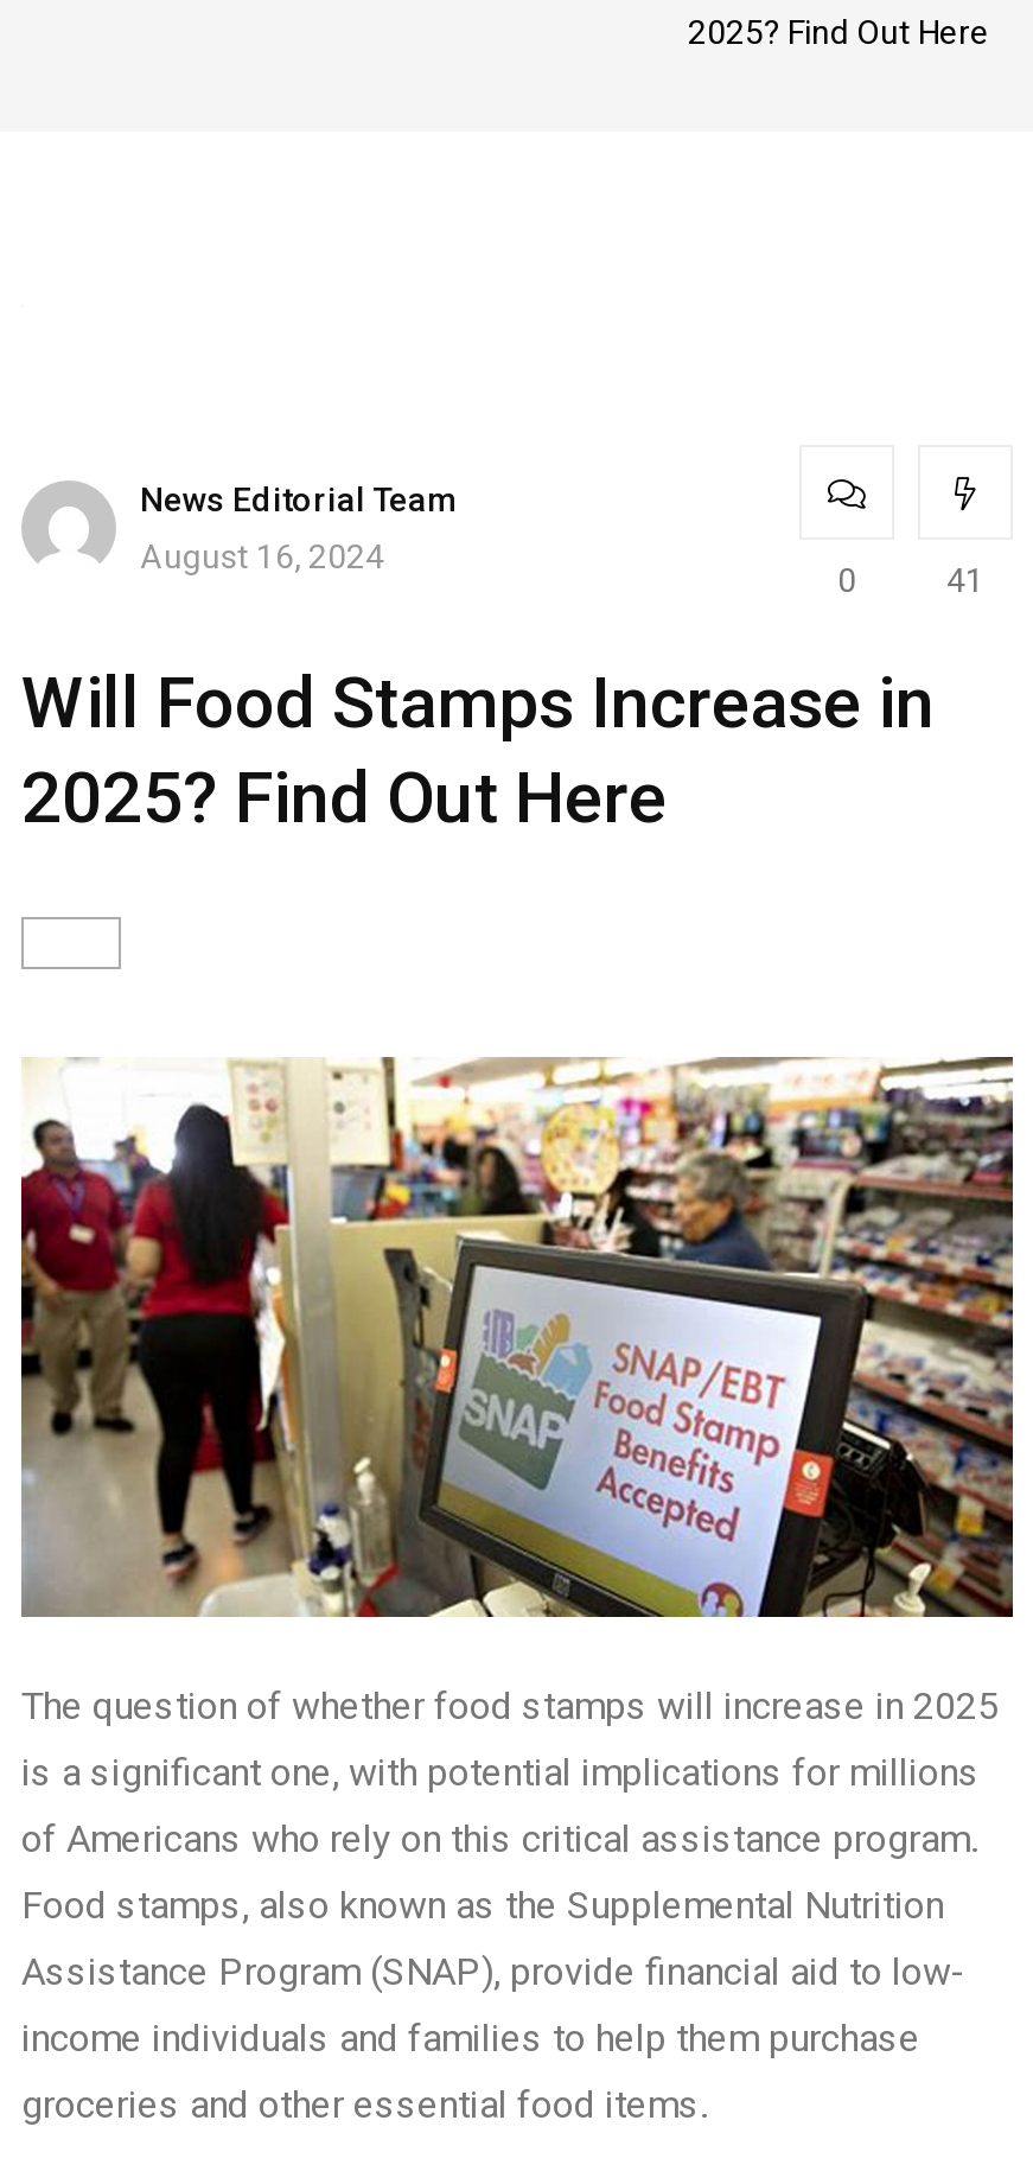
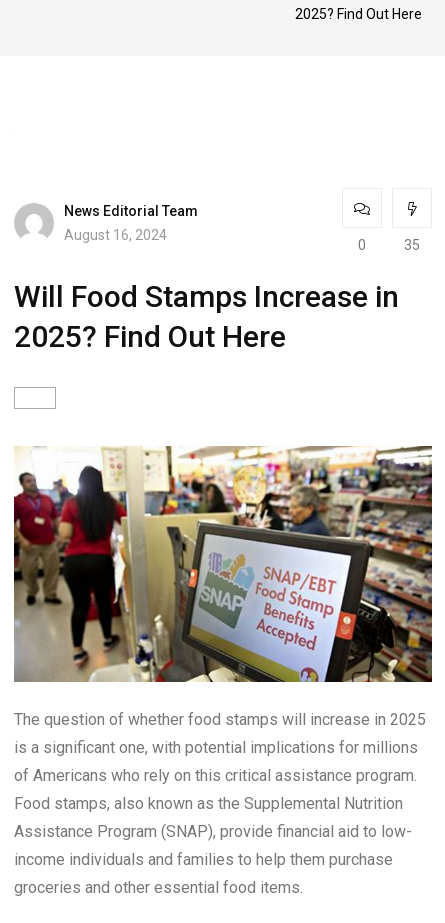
- 41
+ 35
